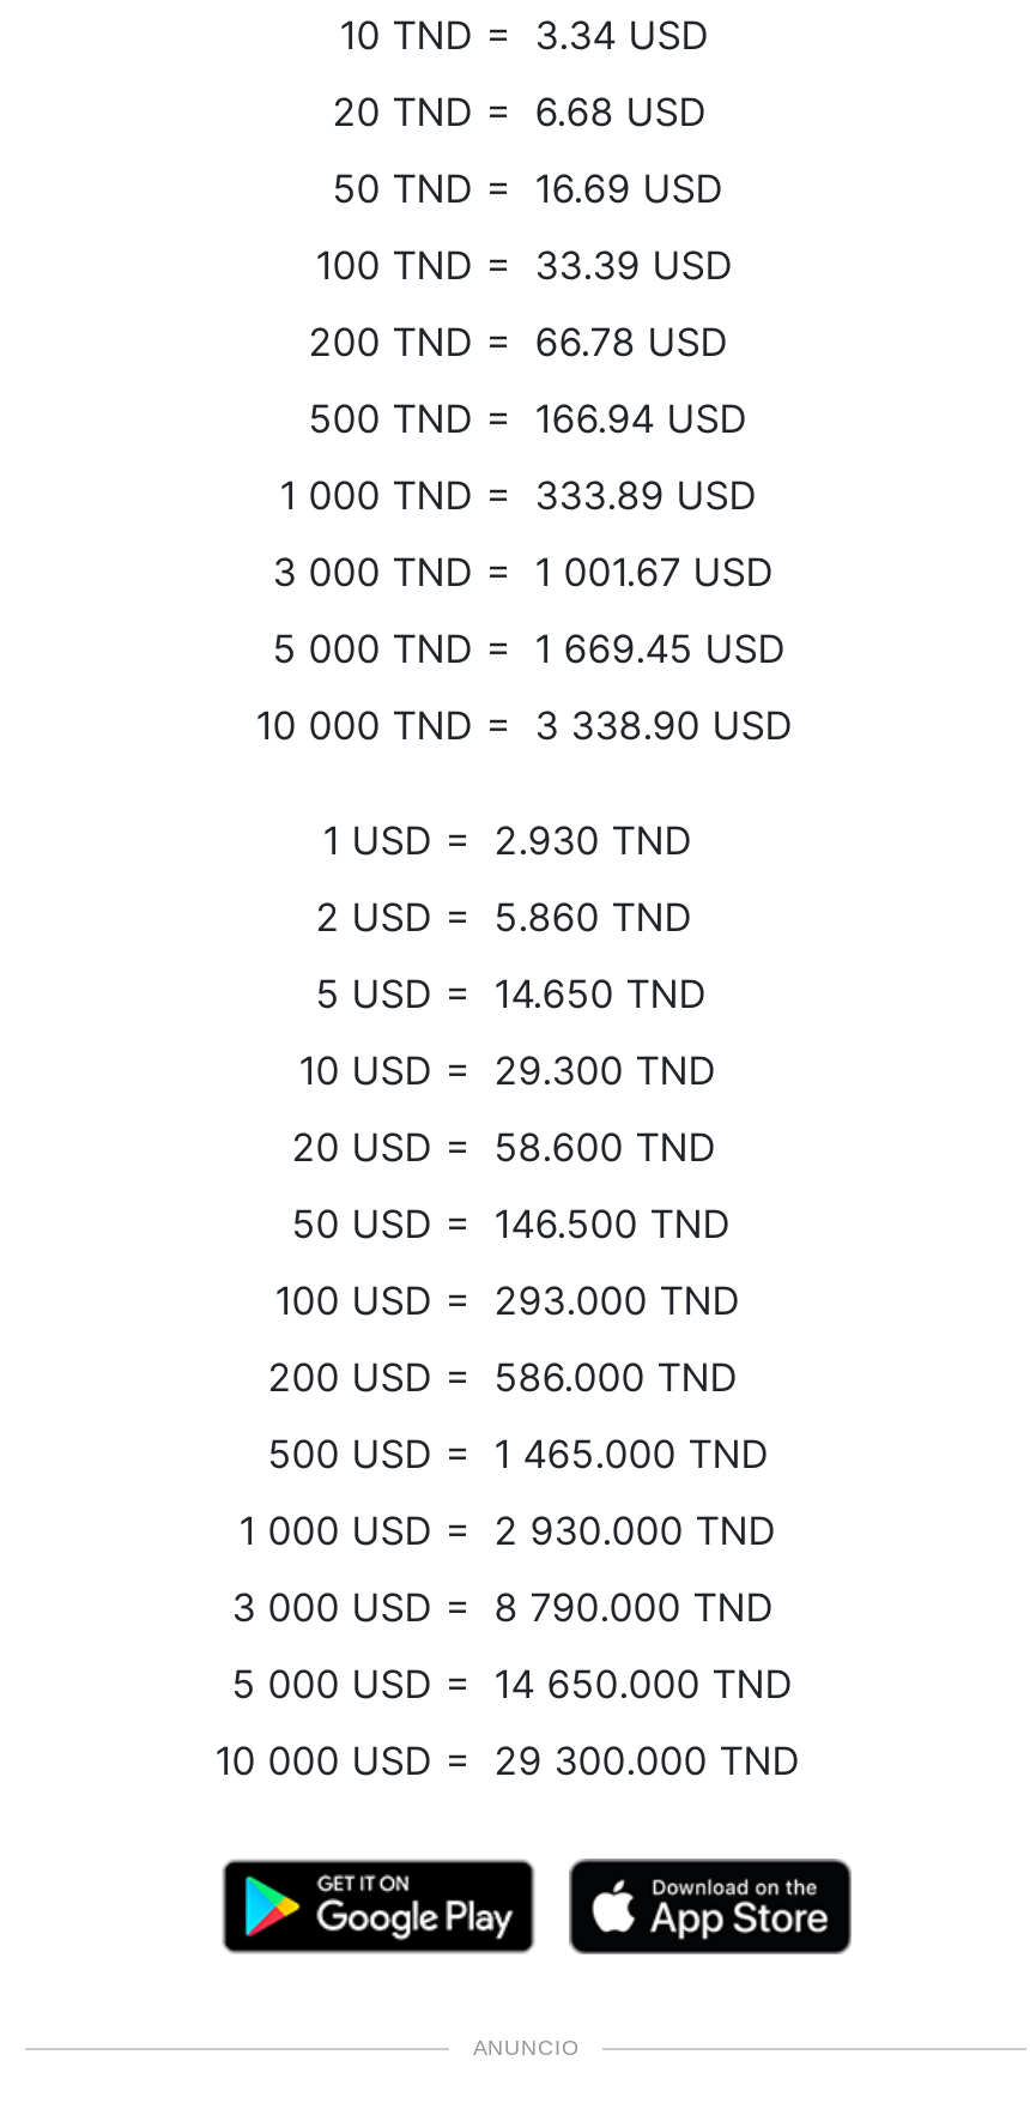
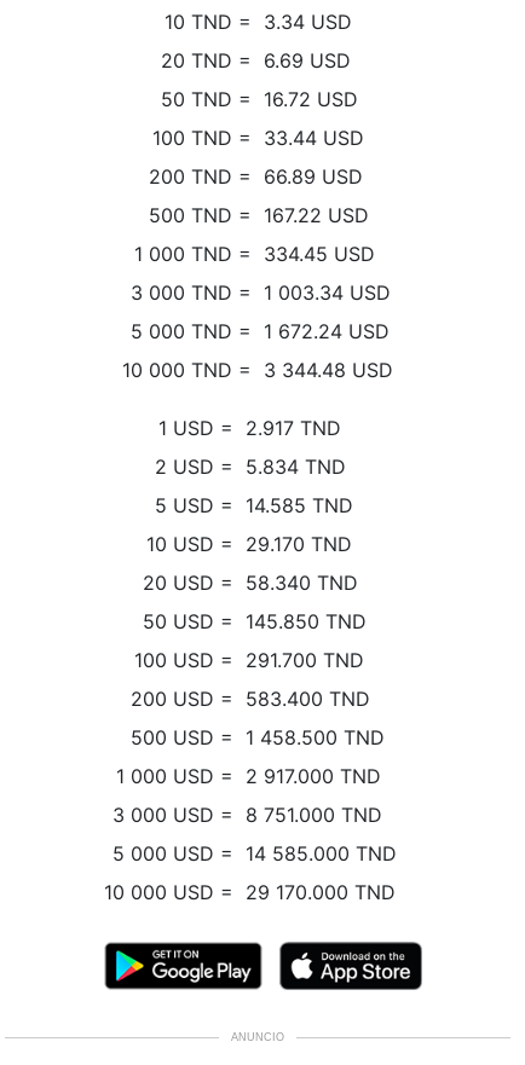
- 20 TND = 6.68 USD
+ 20 TND = 6.69 USD

- 50 TND = 16.69 USD
+ 50 TND = 16.72 USD

- 100 TND = 33.39 USD
+ 100 TND = 33.44 USD

- 200 TND = 66.78 USD
+ 200 TND = 66.89 USD

- 500 TND = 166.94 USD
+ 500 TND = 167.22 USD

- 1 000 TND = 333.89 USD
+ 1 000 TND = 334.45 USD

- 3 000 TND = 1 001.67 USD
+ 3 000 TND = 1 003.34 USD

- 5 000 TND = 1 669.45 USD
+ 5 000 TND = 1 672.24 USD

- 10 000 TND = 3 338.90 USD
+ 10 000 TND = 3 344.48 USD

- 1 USD = 2.930 TND
+ 1 USD = 2.917 TND

- 2 USD = 5.860 TND
+ 2 USD = 5.834 TND

- 5 USD = 14.650 TND
+ 5 USD = 14.585 TND

- 10 USD = 29.300 TND
+ 10 USD = 29.170 TND

- 20 USD = 58.600 TND
+ 20 USD = 58.340 TND

- 50 USD = 146.500 TND
+ 50 USD = 145.850 TND

- 100 USD = 293.000 TND
+ 100 USD = 291.700 TND

- 200 USD = 586.000 TND
+ 200 USD = 583.400 TND

- 500 USD = 1 465.000 TND
+ 500 USD = 1 458.500 TND

- 1 000 USD = 2 930.000 TND
+ 1 000 USD = 2 917.000 TND

- 3 000 USD = 8 790.000 TND
+ 3 000 USD = 8 751.000 TND

- 5 000 USD = 14 650.000 TND
+ 5 000 USD = 14 585.000 TND

- 10 000 USD = 29 300.000 TND
+ 10 000 USD = 29 170.000 TND
